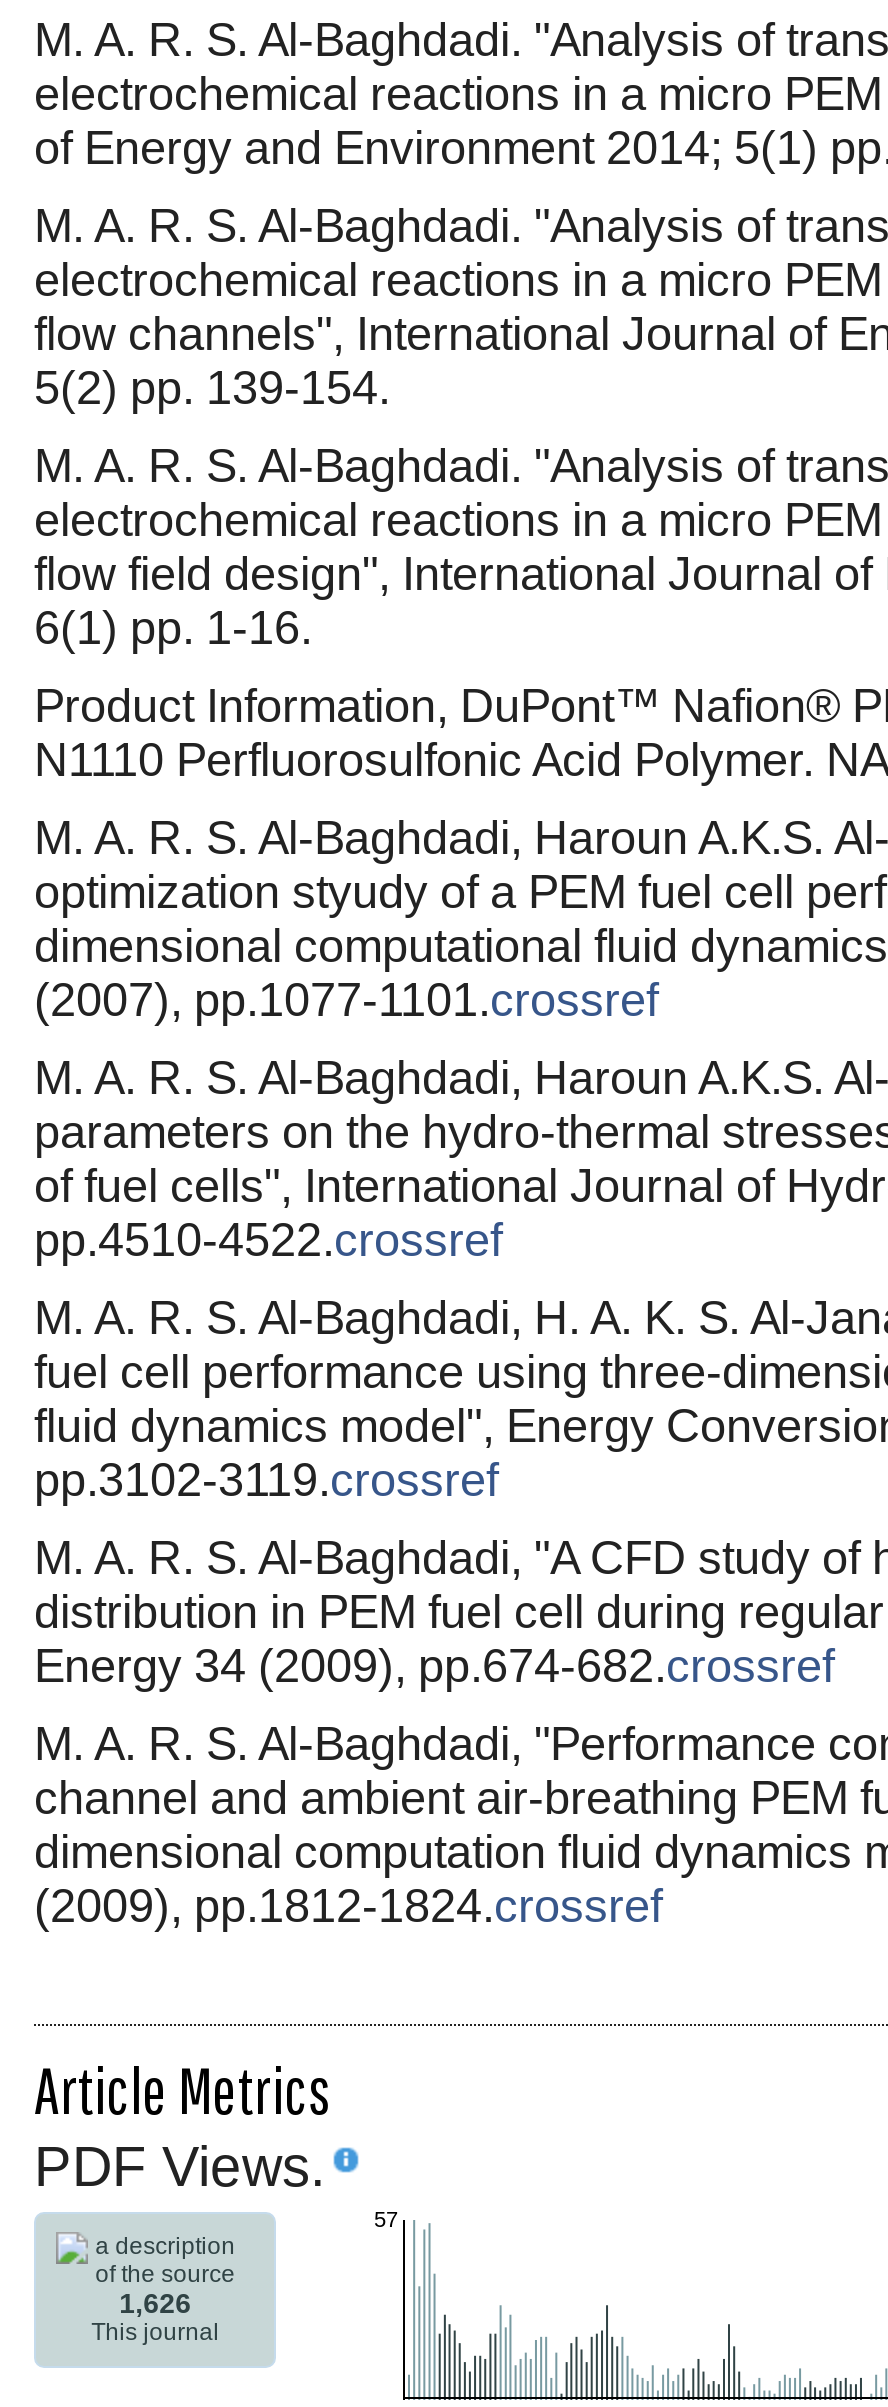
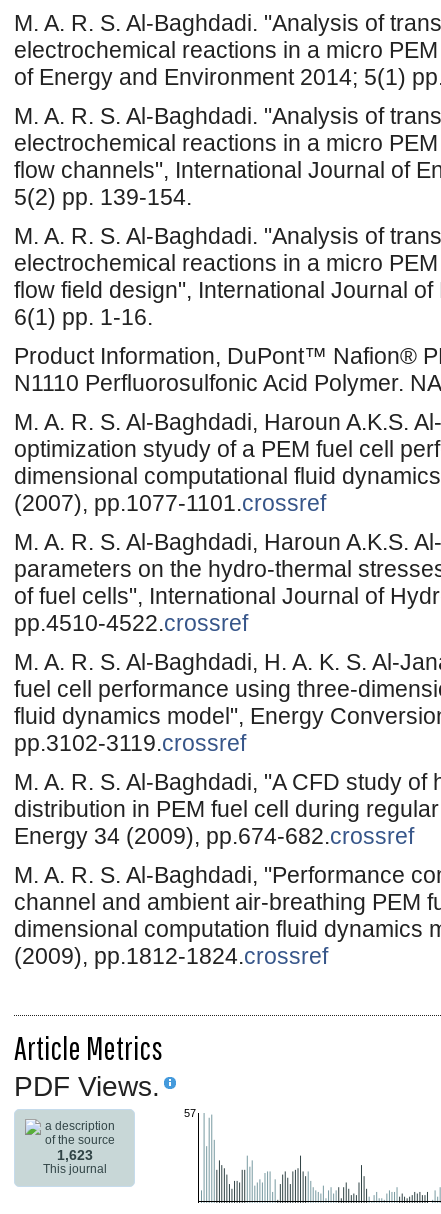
- 1,626
+ 1,623
